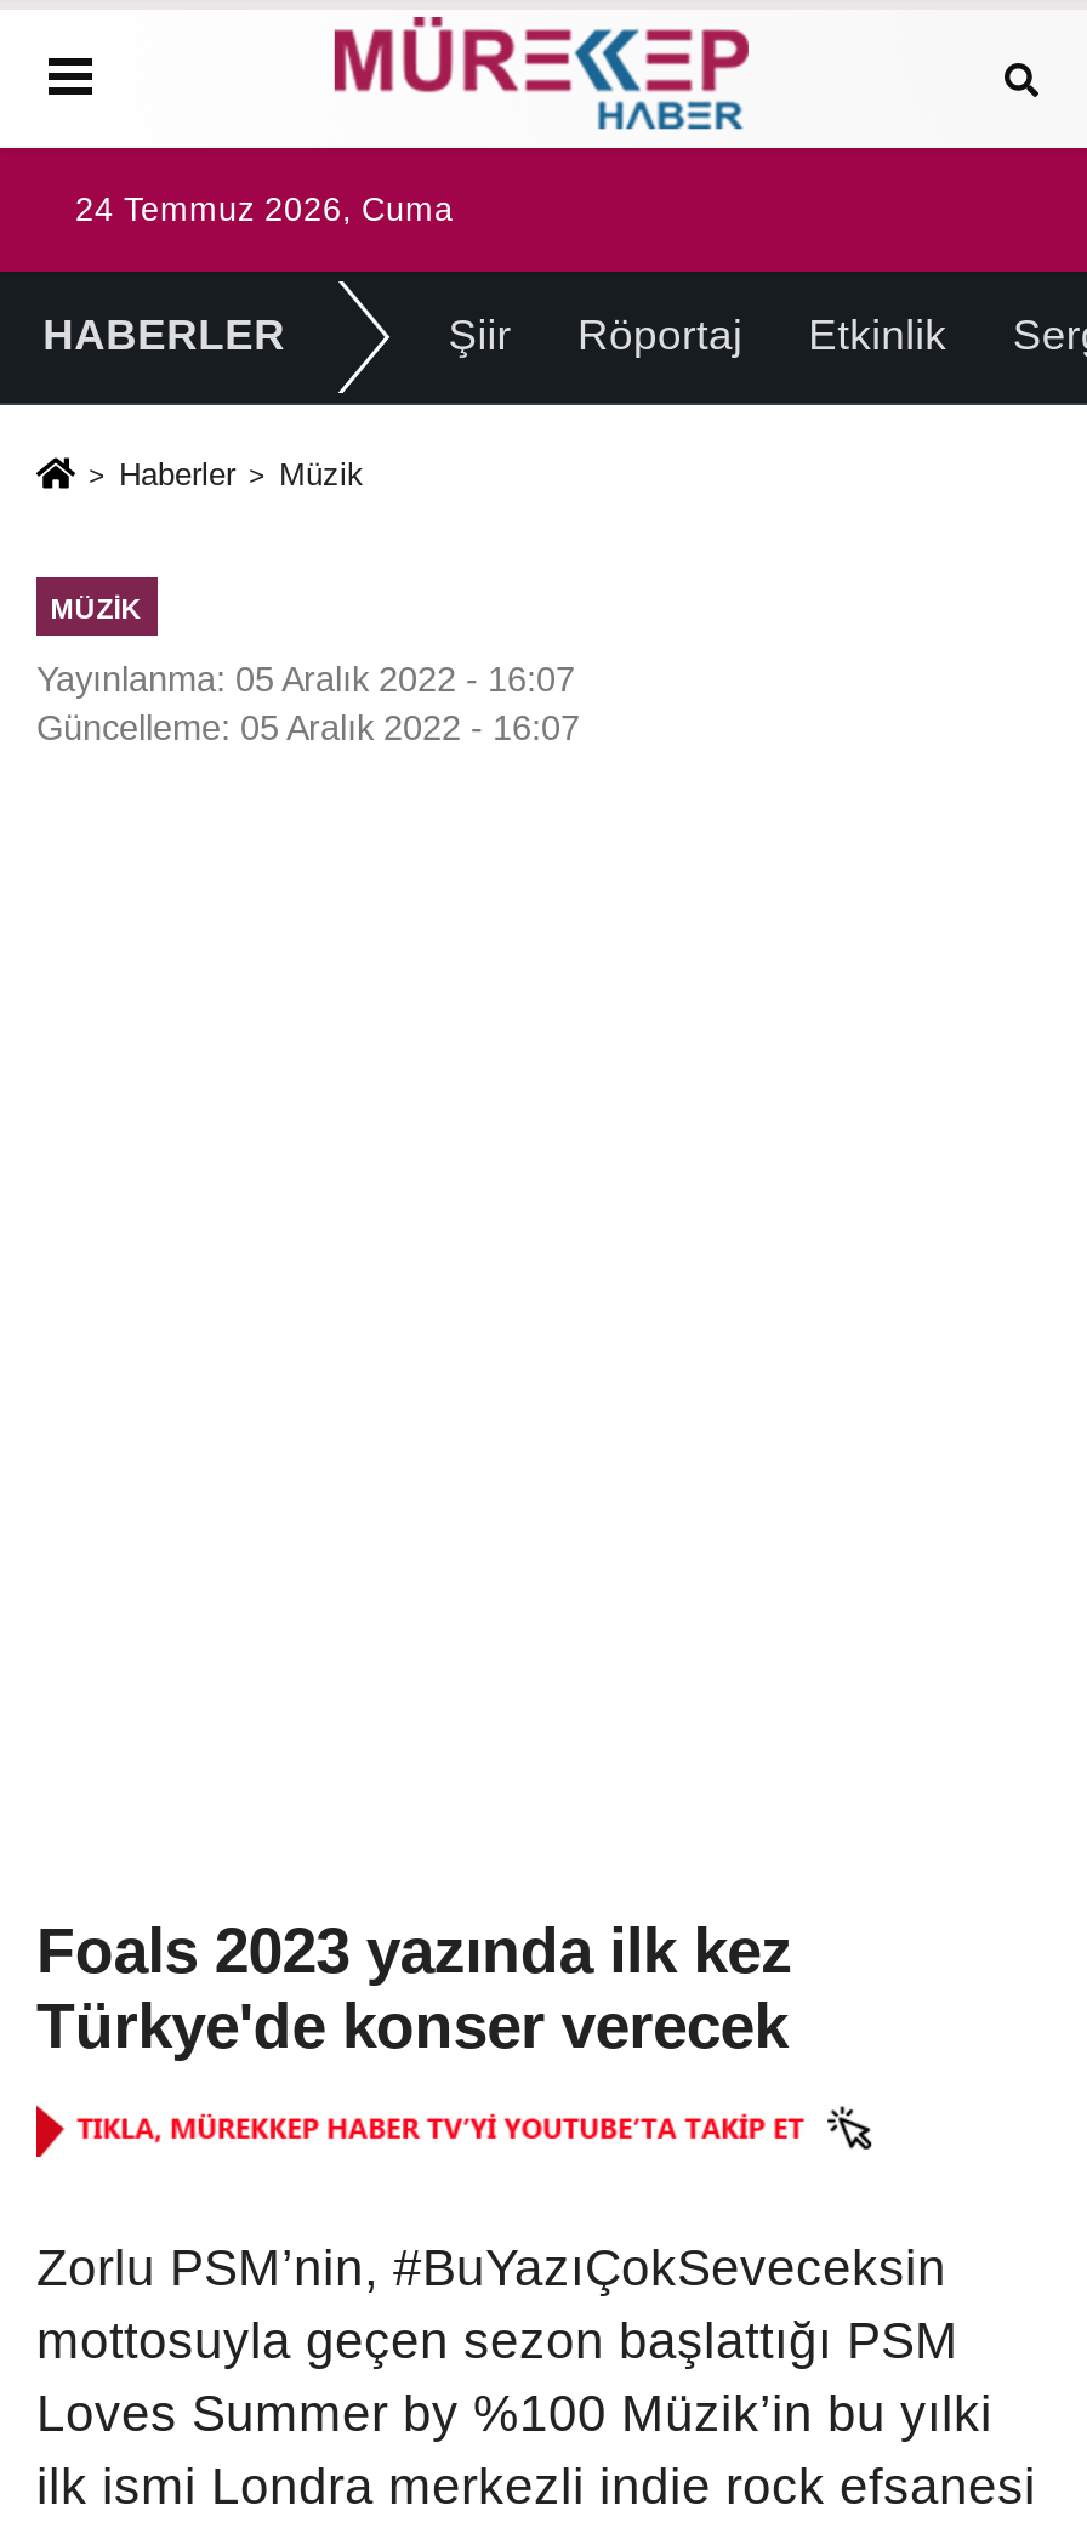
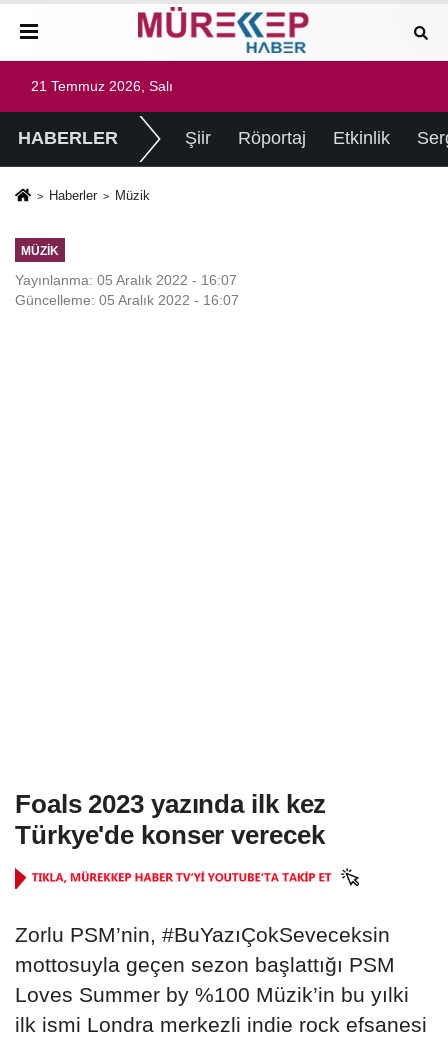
- 24 Temmuz 2026, Cuma
+ 21 Temmuz 2026, Salı
